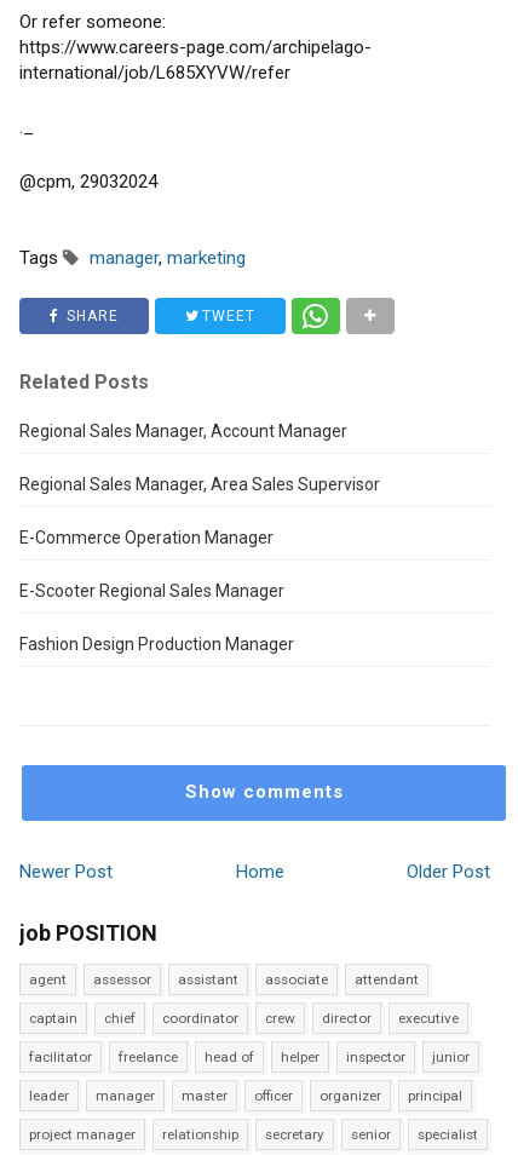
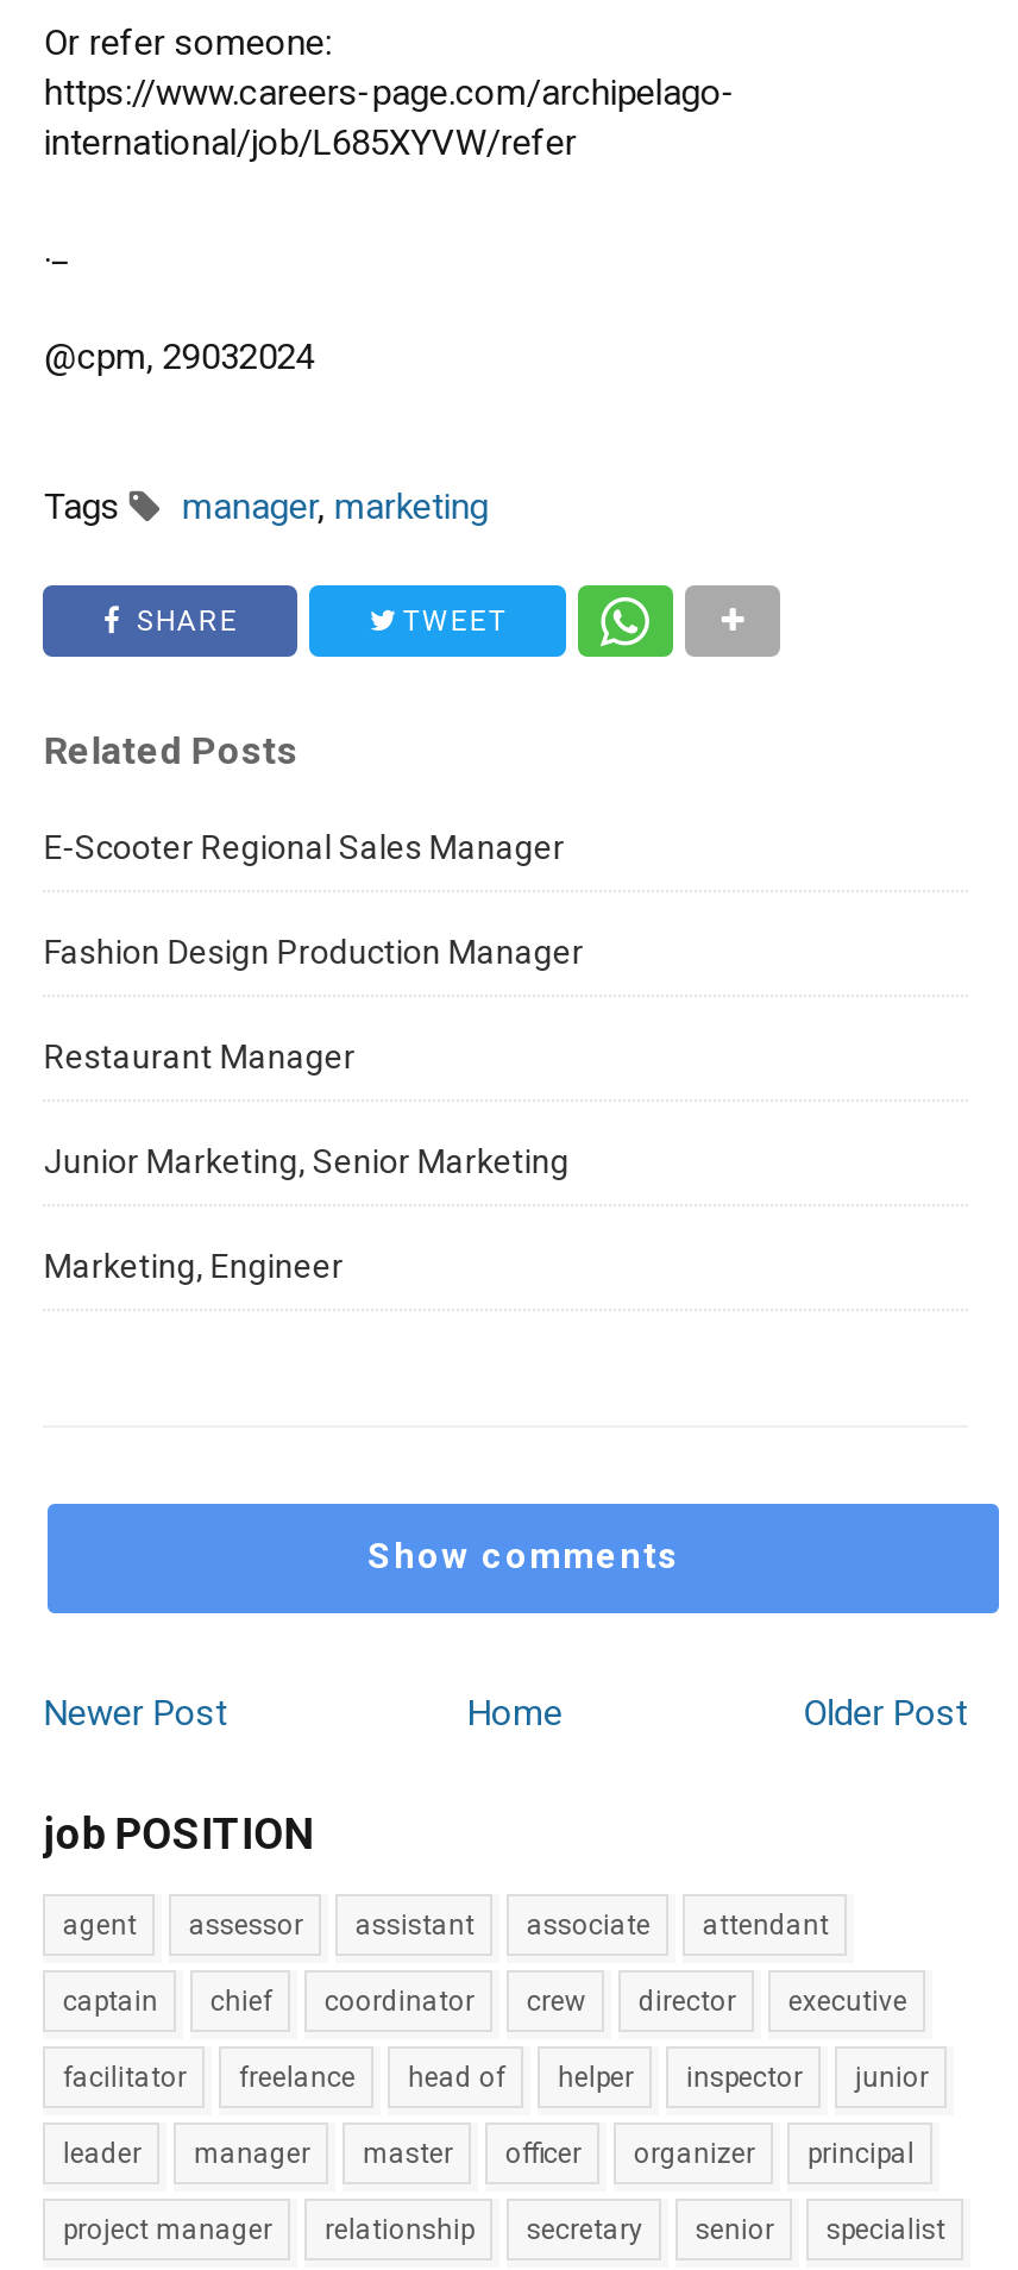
- Regional Sales Manager, Account Manager
- Regional Sales Manager, Area Sales Supervisor
- E-Commerce Operation Manager

moved up: E-Scooter Regional Sales Manager | Fashion Design Production Manager

+ Restaurant Manager
+ Junior Marketing, Senior Marketing
+ Marketing, Engineer
